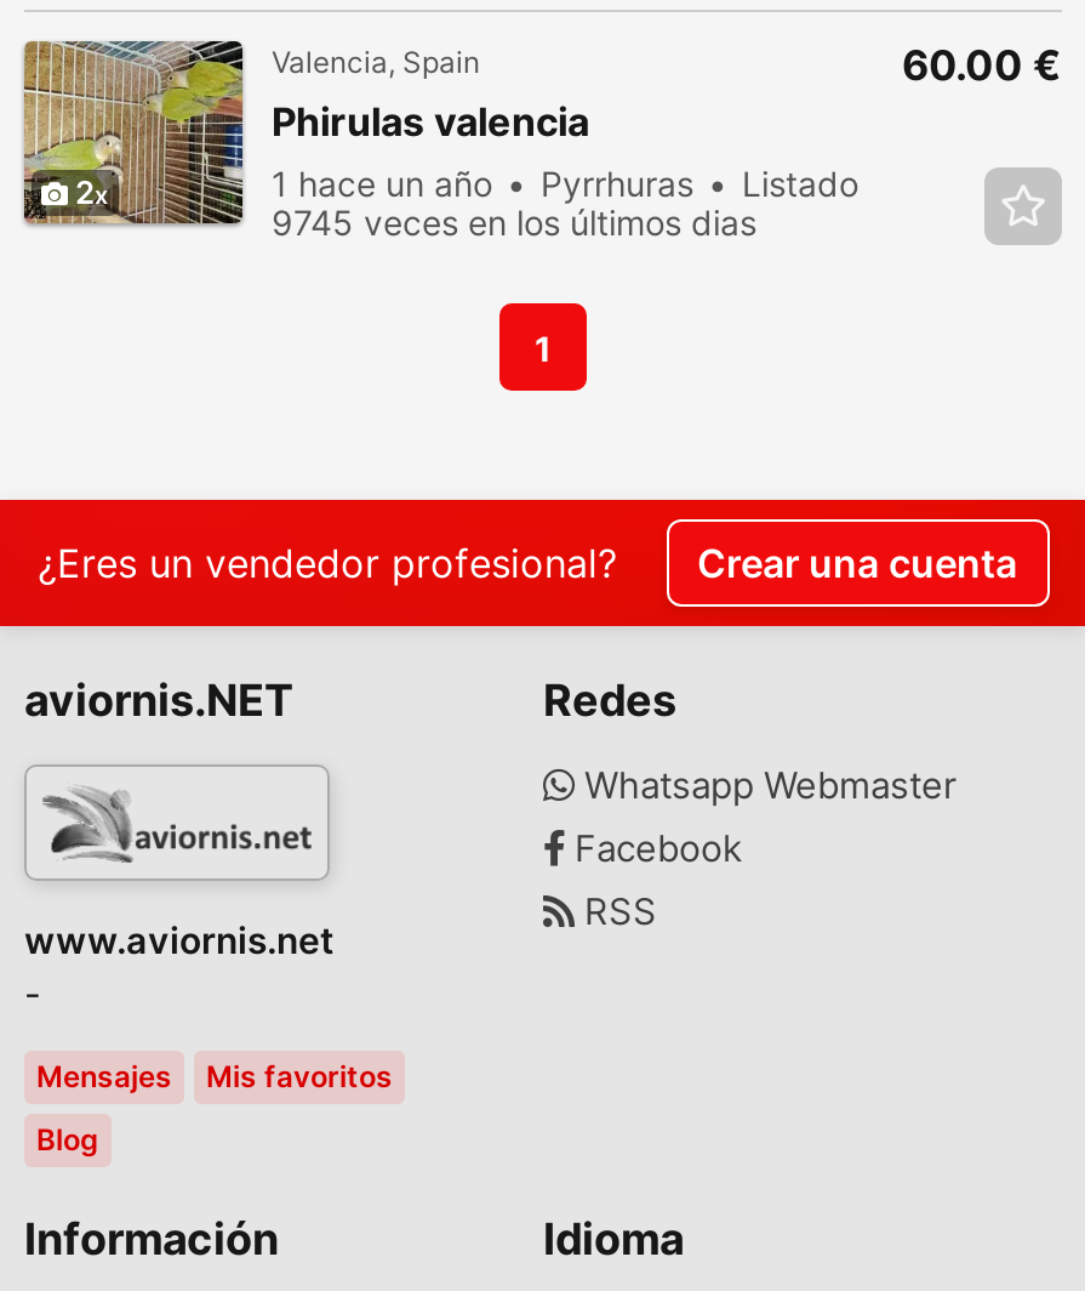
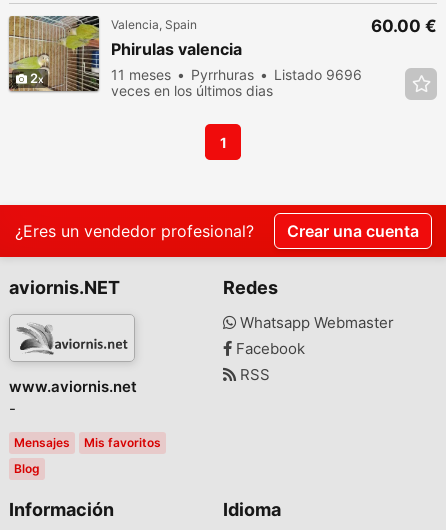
- 1 hace un año
+ 11 meses

- Listado
- 9745 veces en los últimos dias
+ Listado 9696
+ veces en los últimos dias
